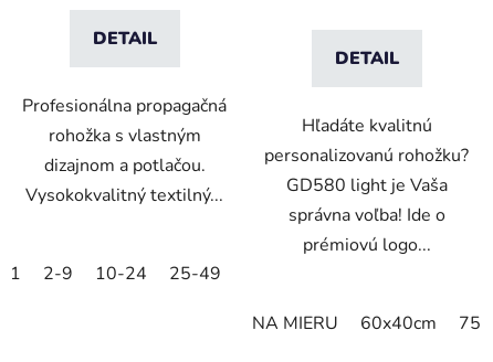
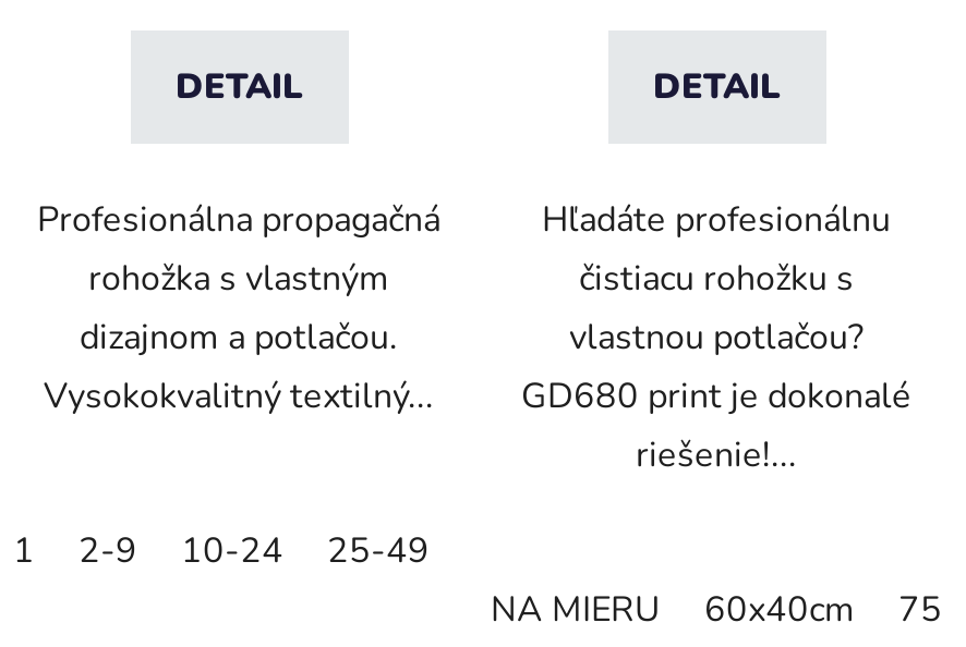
- Hľadáte kvalitnú
- personalizovanú rohožku?
- GD580 light je Vaša
- správna voľba! Ide o
- prémiovú logo...
+ Hľadáte profesionálnu
+ čistiacu rohožku s
+ vlastnou potlačou?
+ GD680 print je dokonalé
+ riešenie!...
